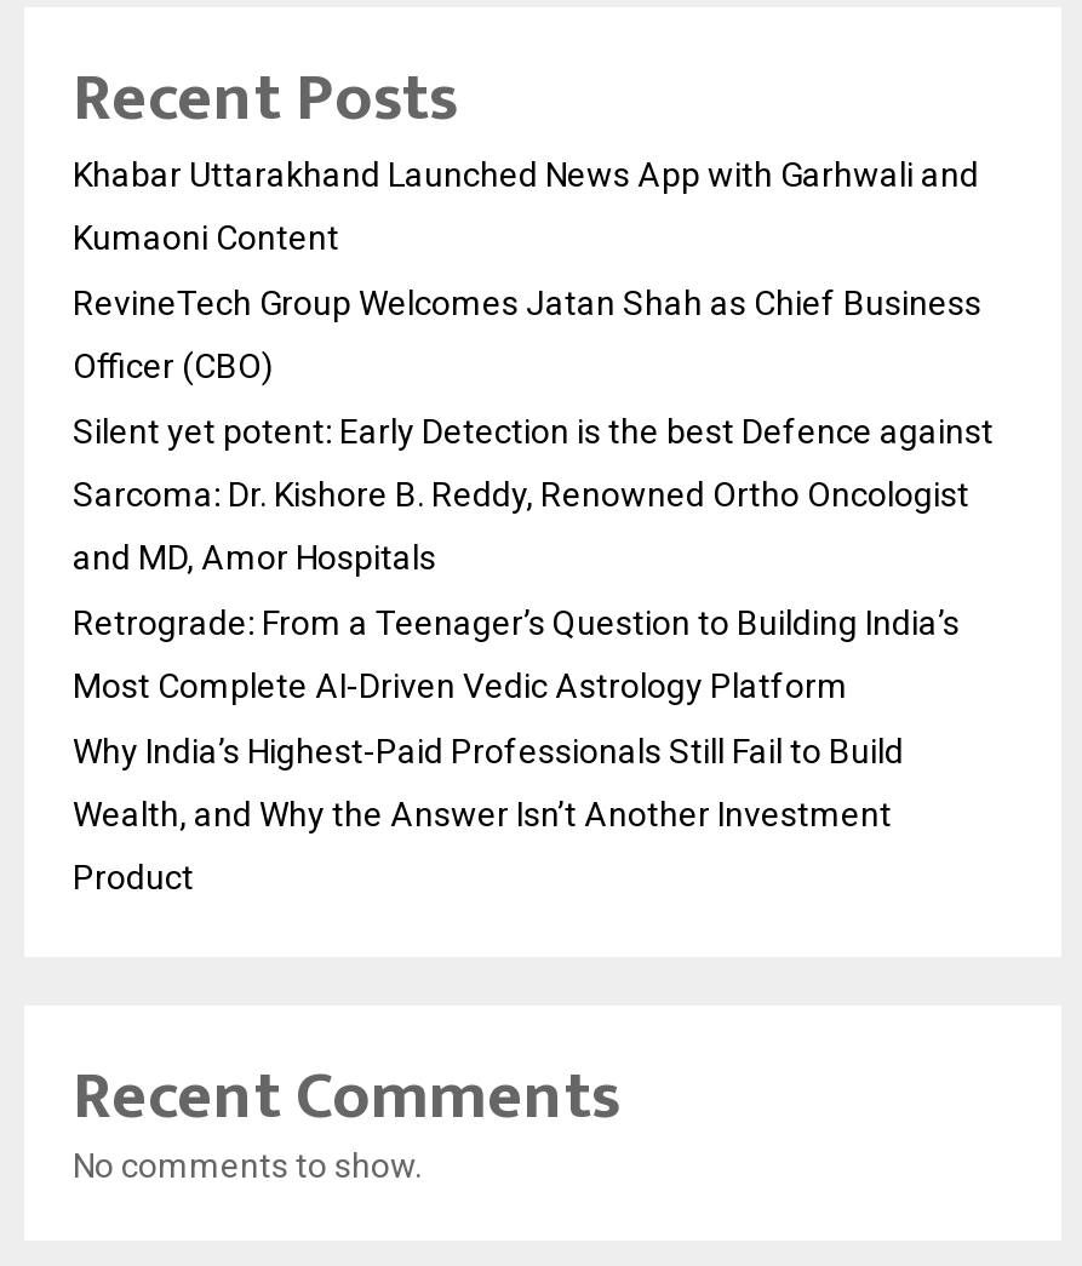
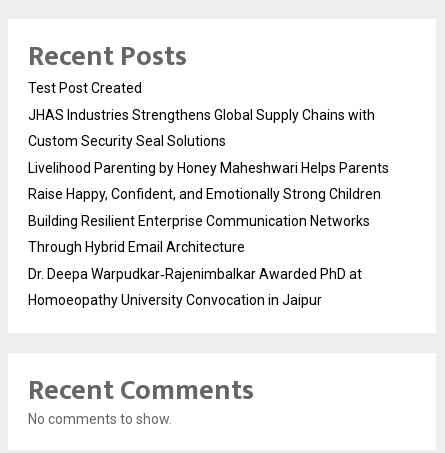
- Khabar Uttarakhand Launched News App with Garhwali and
- Kumaoni Content
- RevineTech Group Welcomes Jatan Shah as Chief Business
- Officer (CBO)
- Silent yet potent: Early Detection is the best Defence against
- Sarcoma: Dr. Kishore B. Reddy, Renowned Ortho Oncologist
- and MD, Amor Hospitals
- Retrograde: From a Teenager’s Question to Building India’s
- Most Complete AI-Driven Vedic Astrology Platform
- Why India’s Highest-Paid Professionals Still Fail to Build
- Wealth, and Why the Answer Isn’t Another Investment
- Product
+ Test Post Created
+ JHAS Industries Strengthens Global Supply Chains with
+ Custom Security Seal Solutions
+ Livelihood Parenting by Honey Maheshwari Helps Parents
+ Raise Happy, Confident, and Emotionally Strong Children
+ Building Resilient Enterprise Communication Networks
+ Through Hybrid Email Architecture
+ Dr. Deepa Warpudkar‑Rajenimbalkar Awarded PhD at
+ Homoeopathy University Convocation in Jaipur
